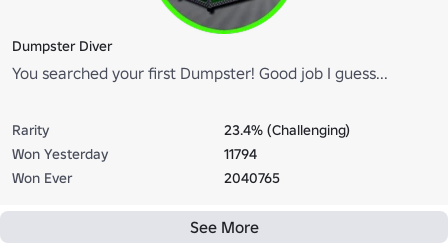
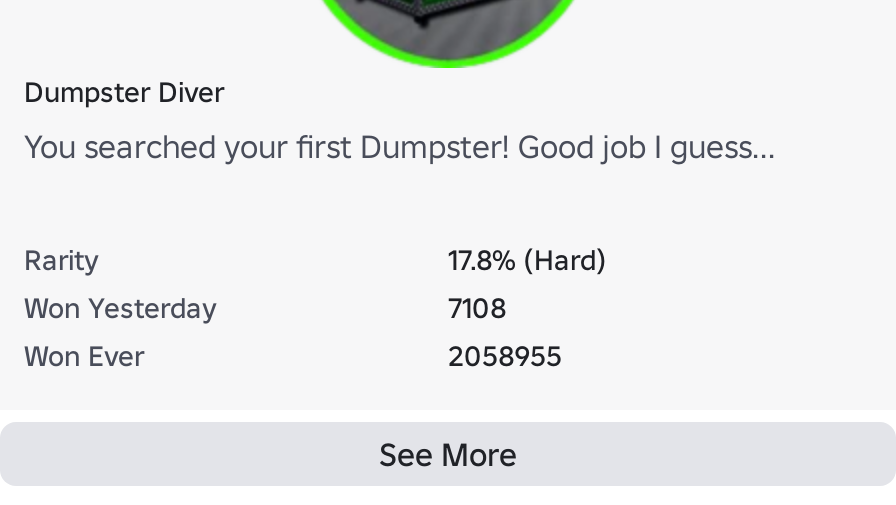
- 23.4% (Challenging)
+ 17.8% (Hard)

- 11794
+ 7108

- 2040765
+ 2058955
